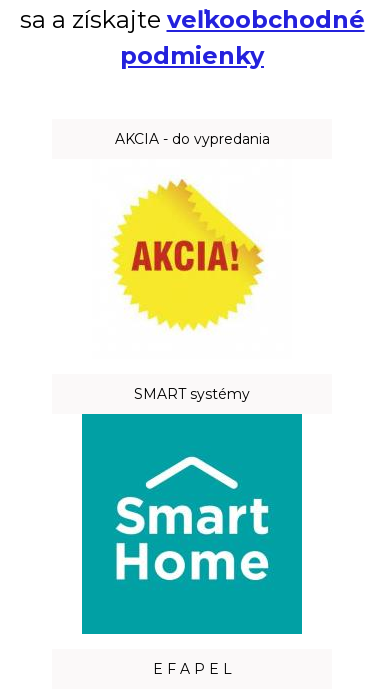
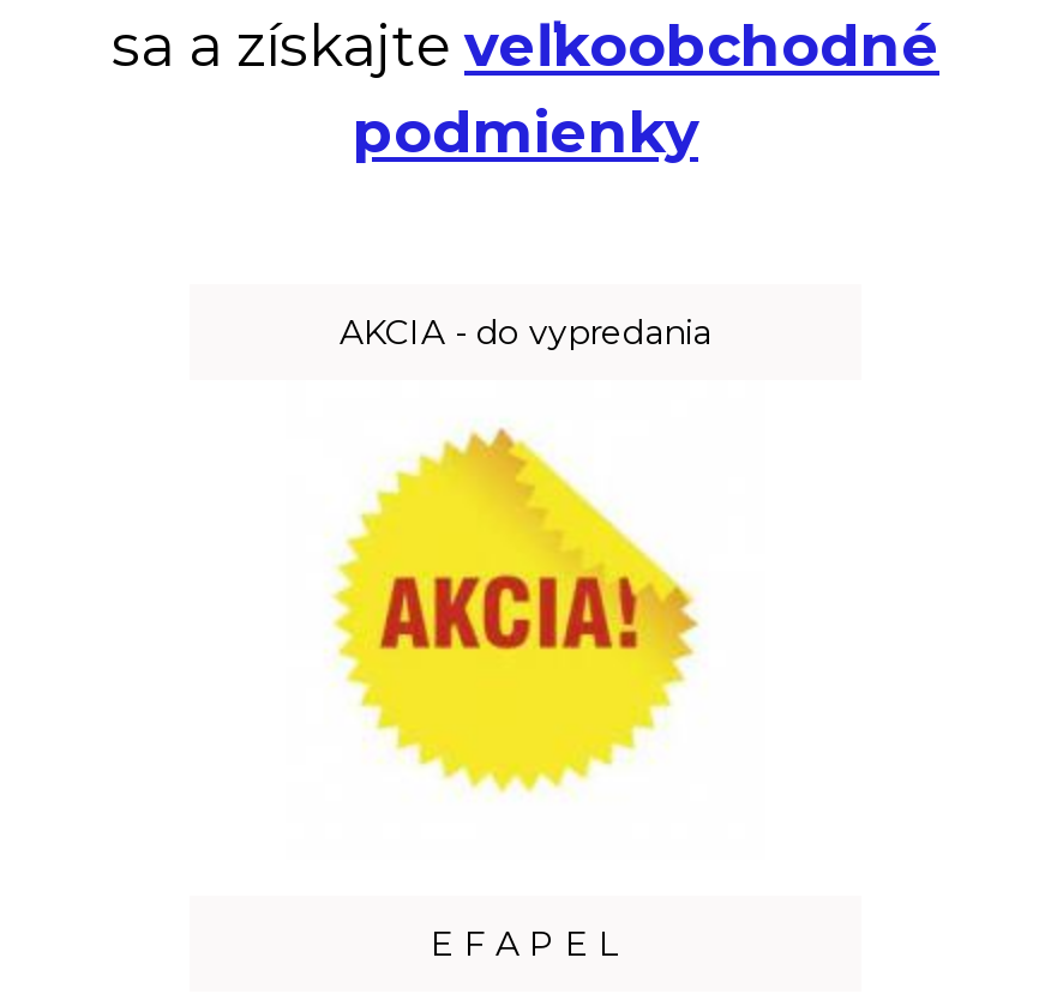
- SMART systémy

- [image]
